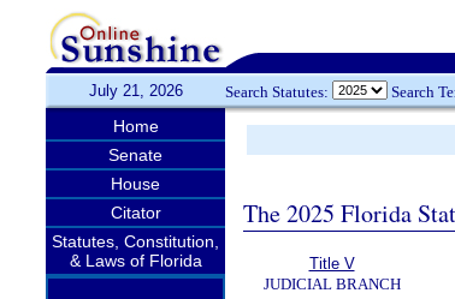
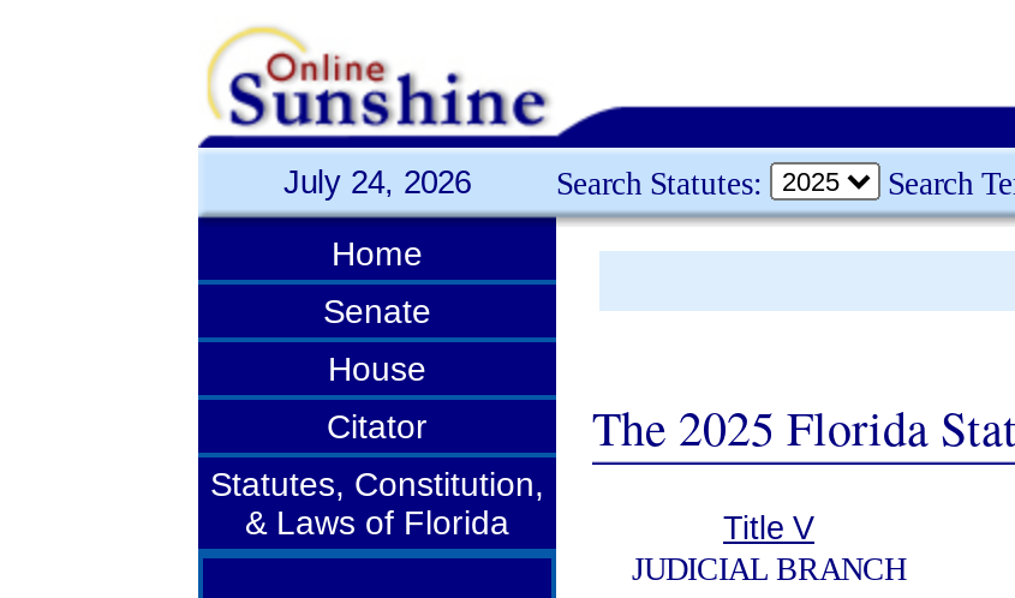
- July 21, 2026
+ July 24, 2026
